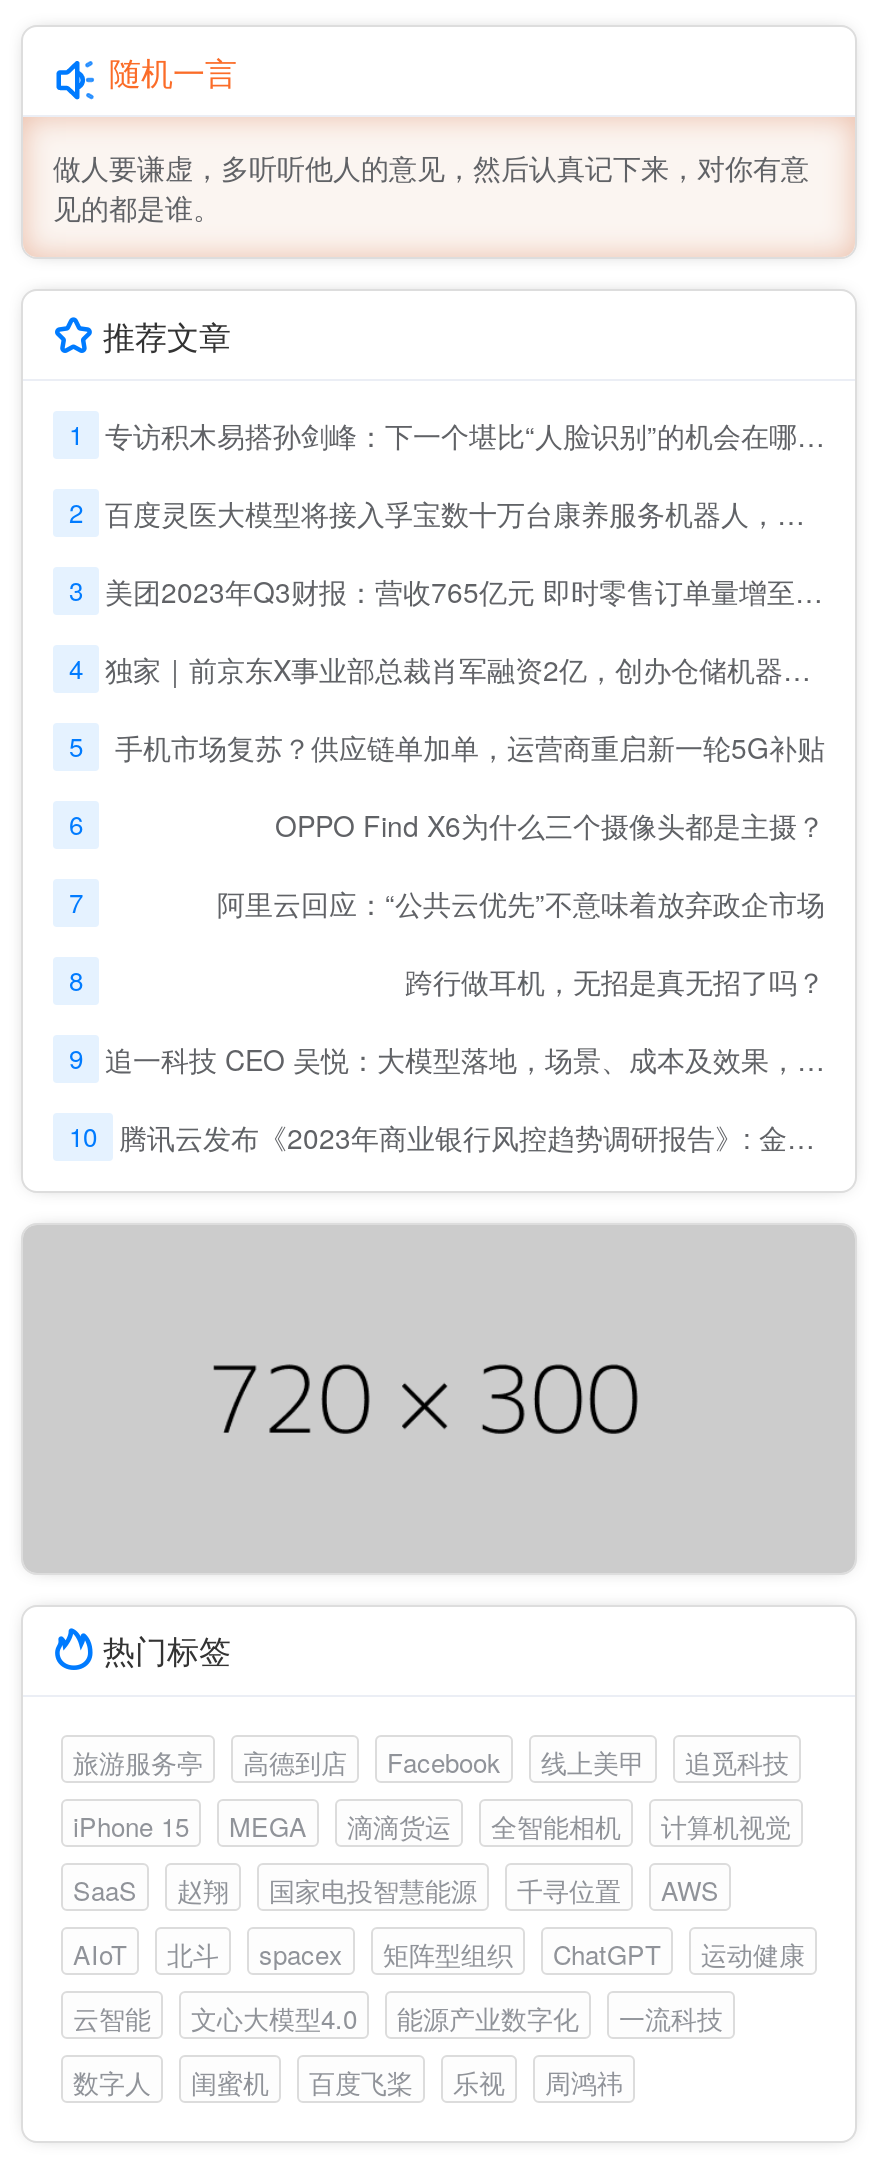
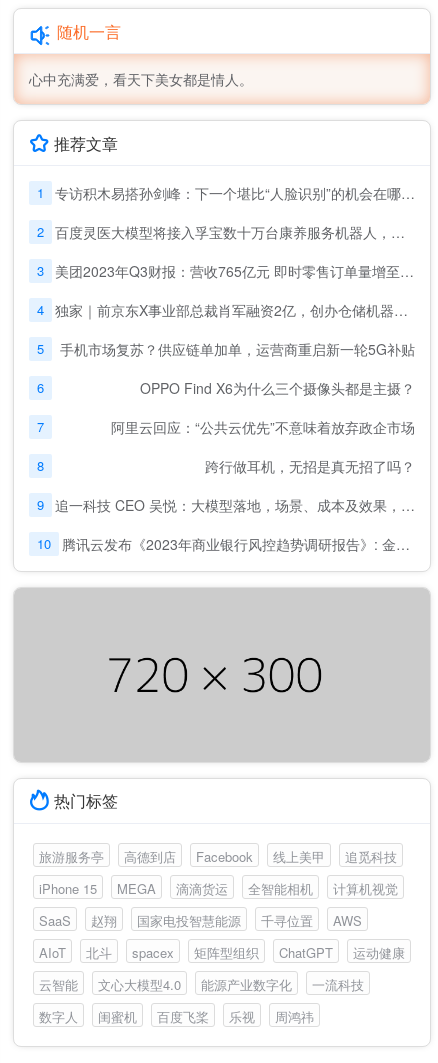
- 做人要谦虚，多听听他人的意见，然后认真记下来，对你有意
- 见的都是谁。
+ 心中充满爱，看天下美女都是情人。
